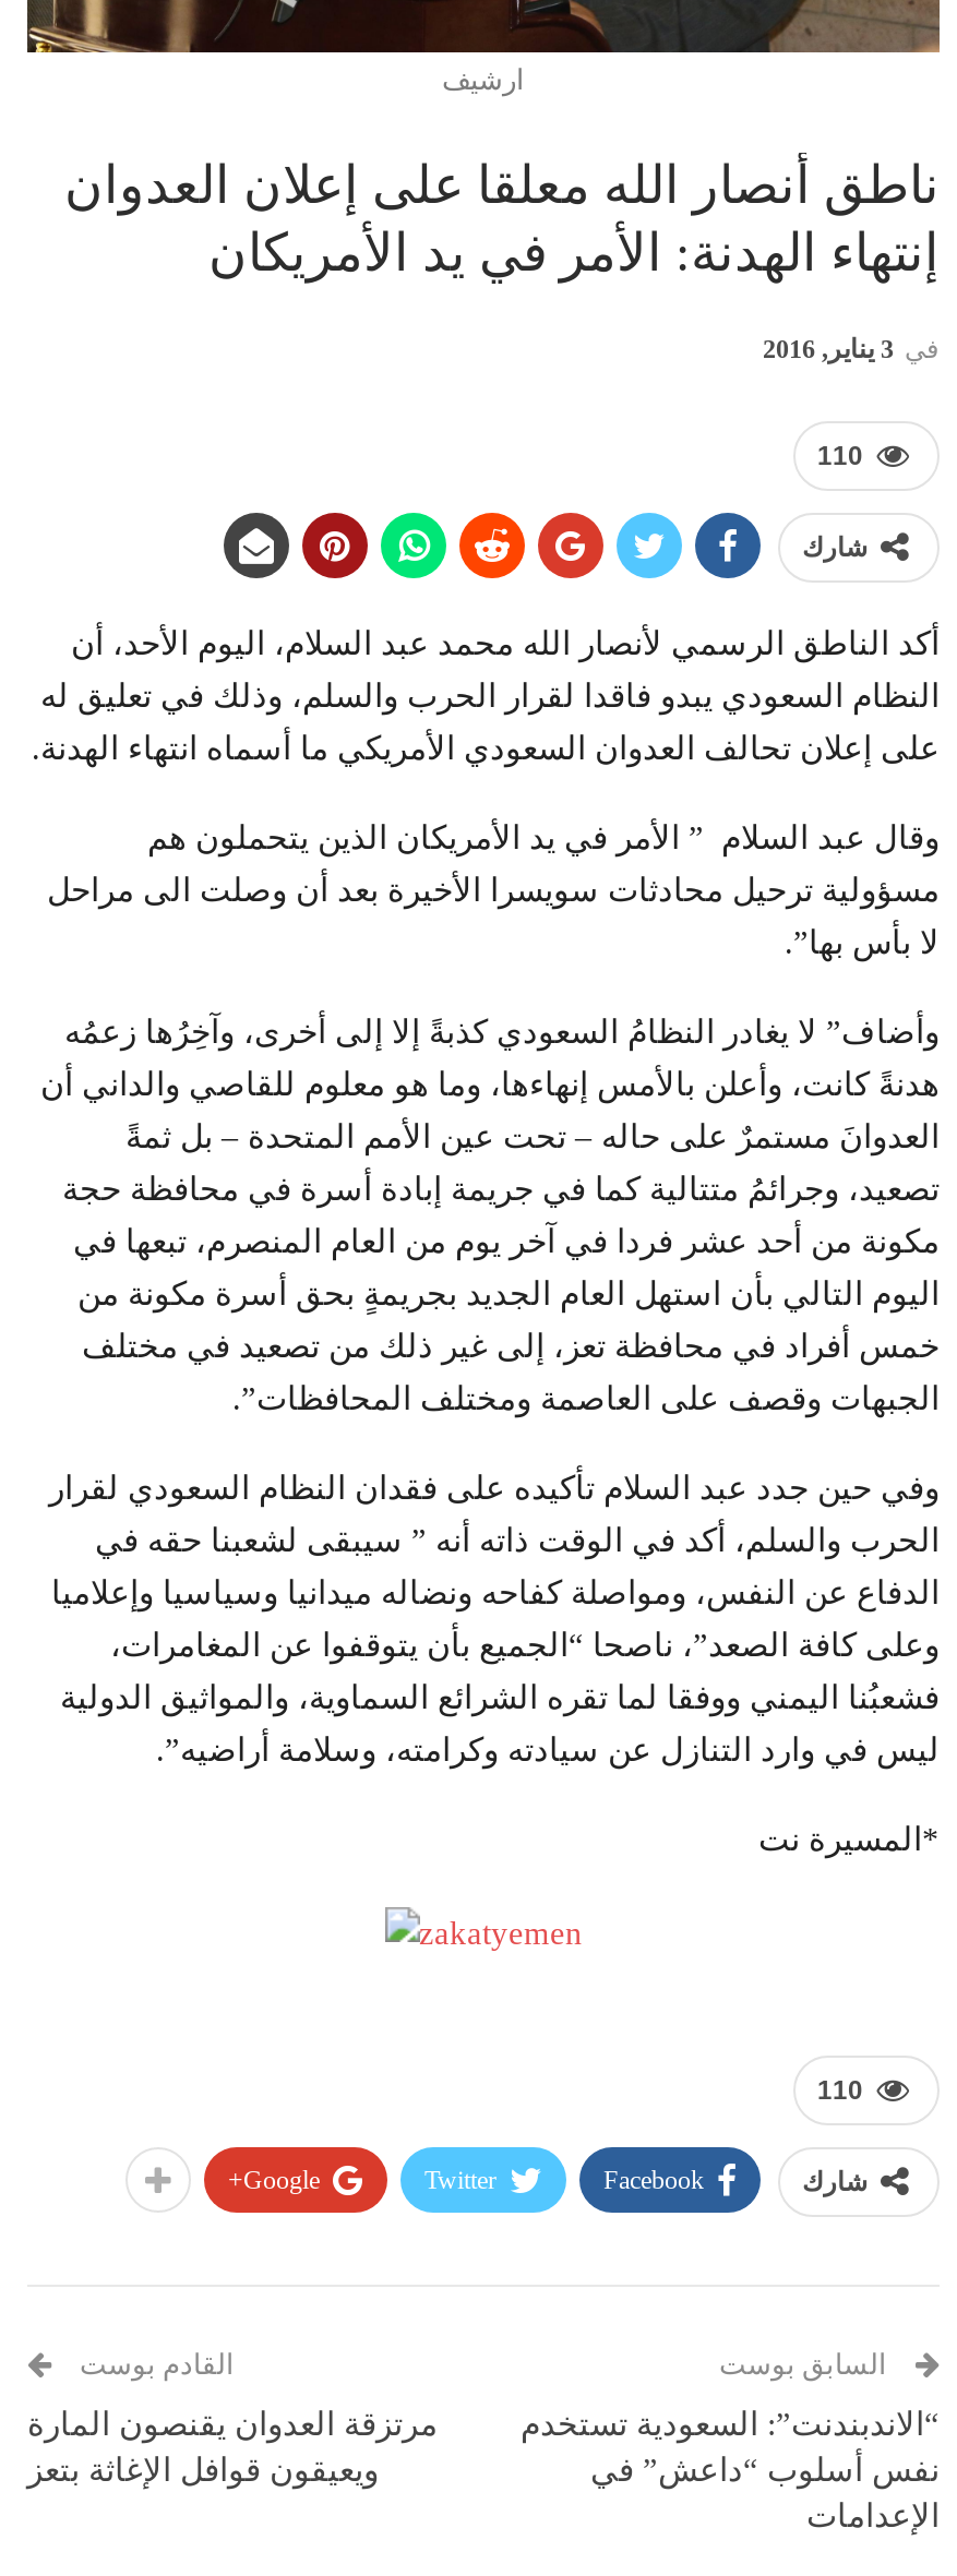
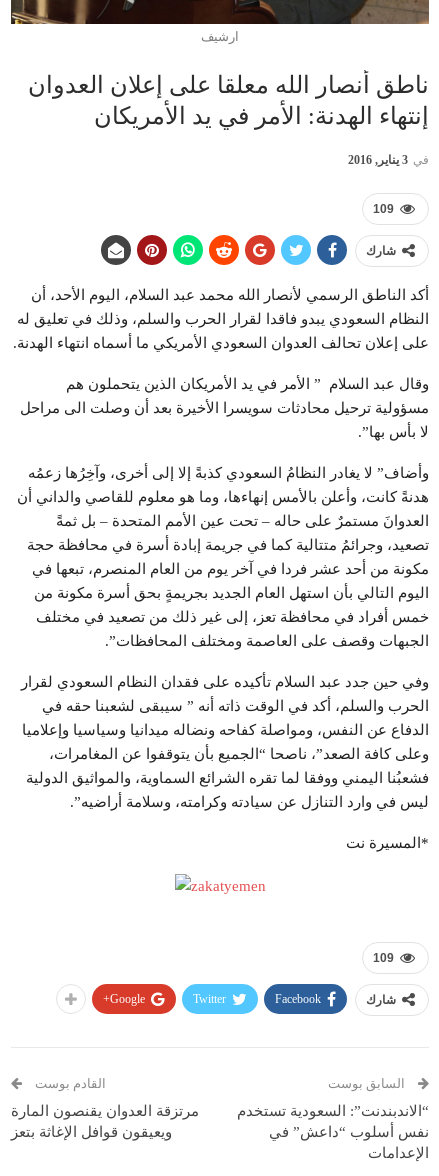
- 110
+ 109

- 110
+ 109
